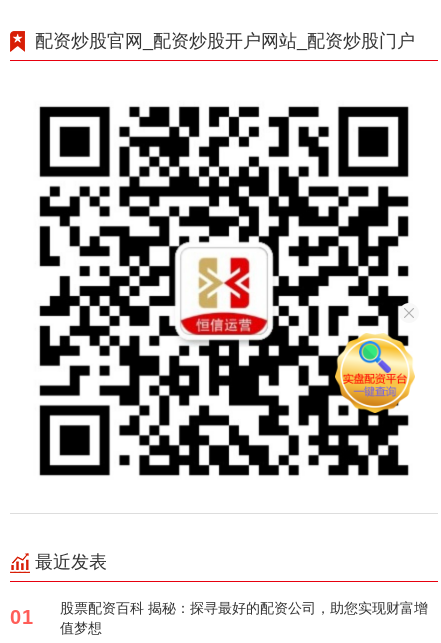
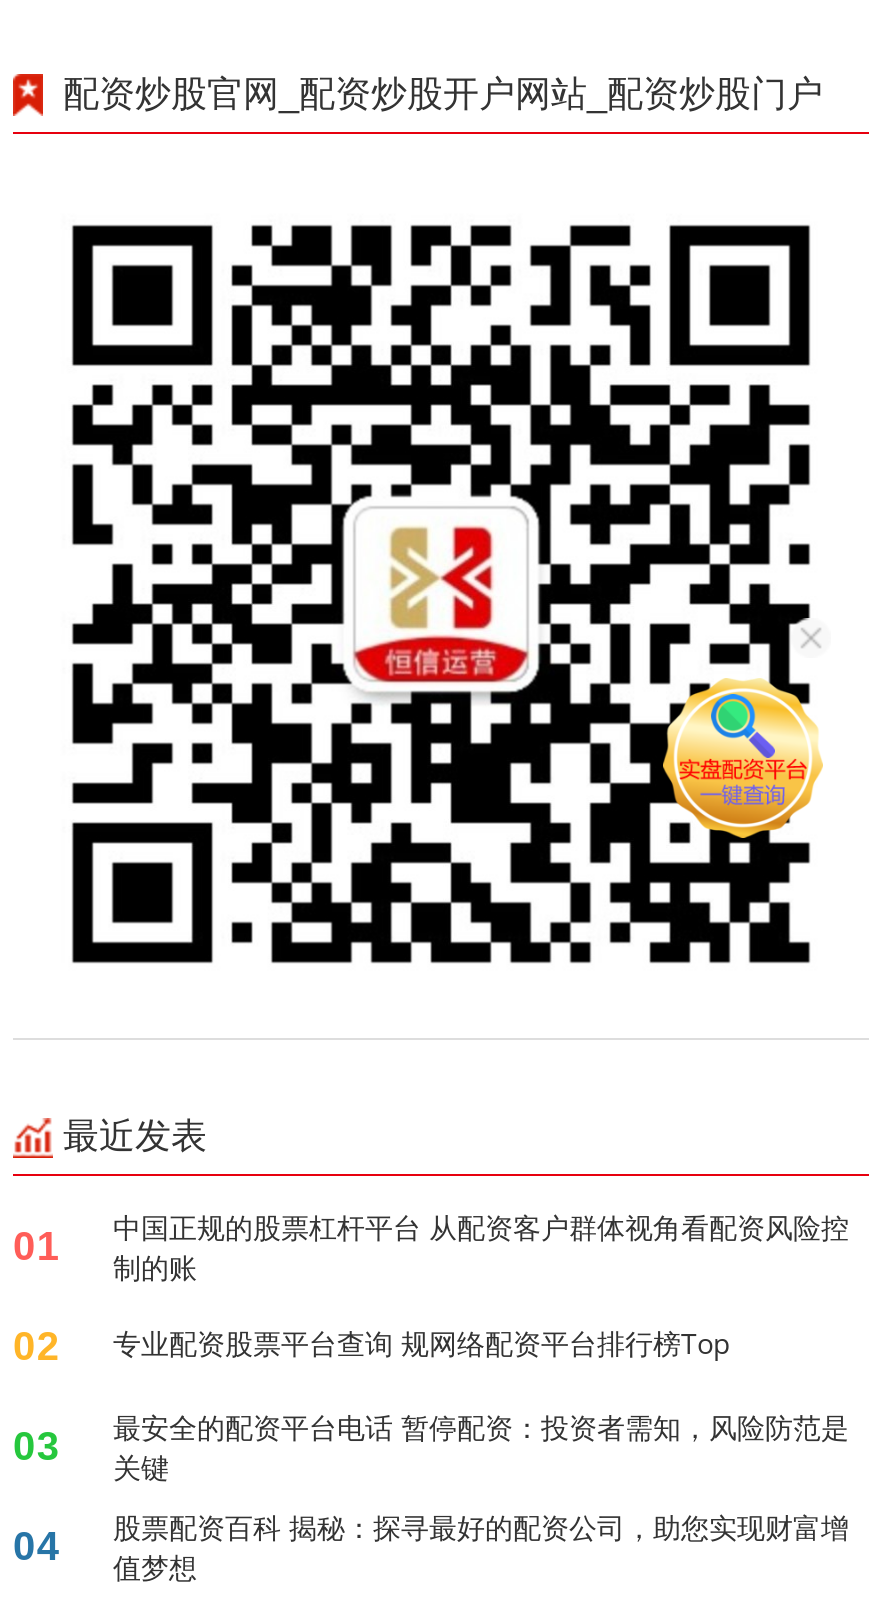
+ 中国正规的股票杠杆平台 从配资客户群体视角看配资风险控
+ 制的账
+ 02
+ 专业配资股票平台查询 规网络配资平台排行榜Top
+ 03
+ 最安全的配资平台电话 暂停配资：投资者需知，风险防范是
+ 关键
+ 04
